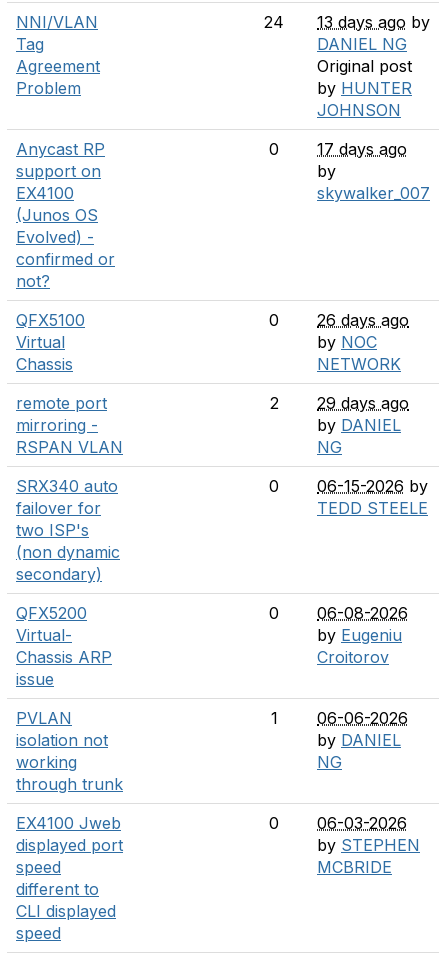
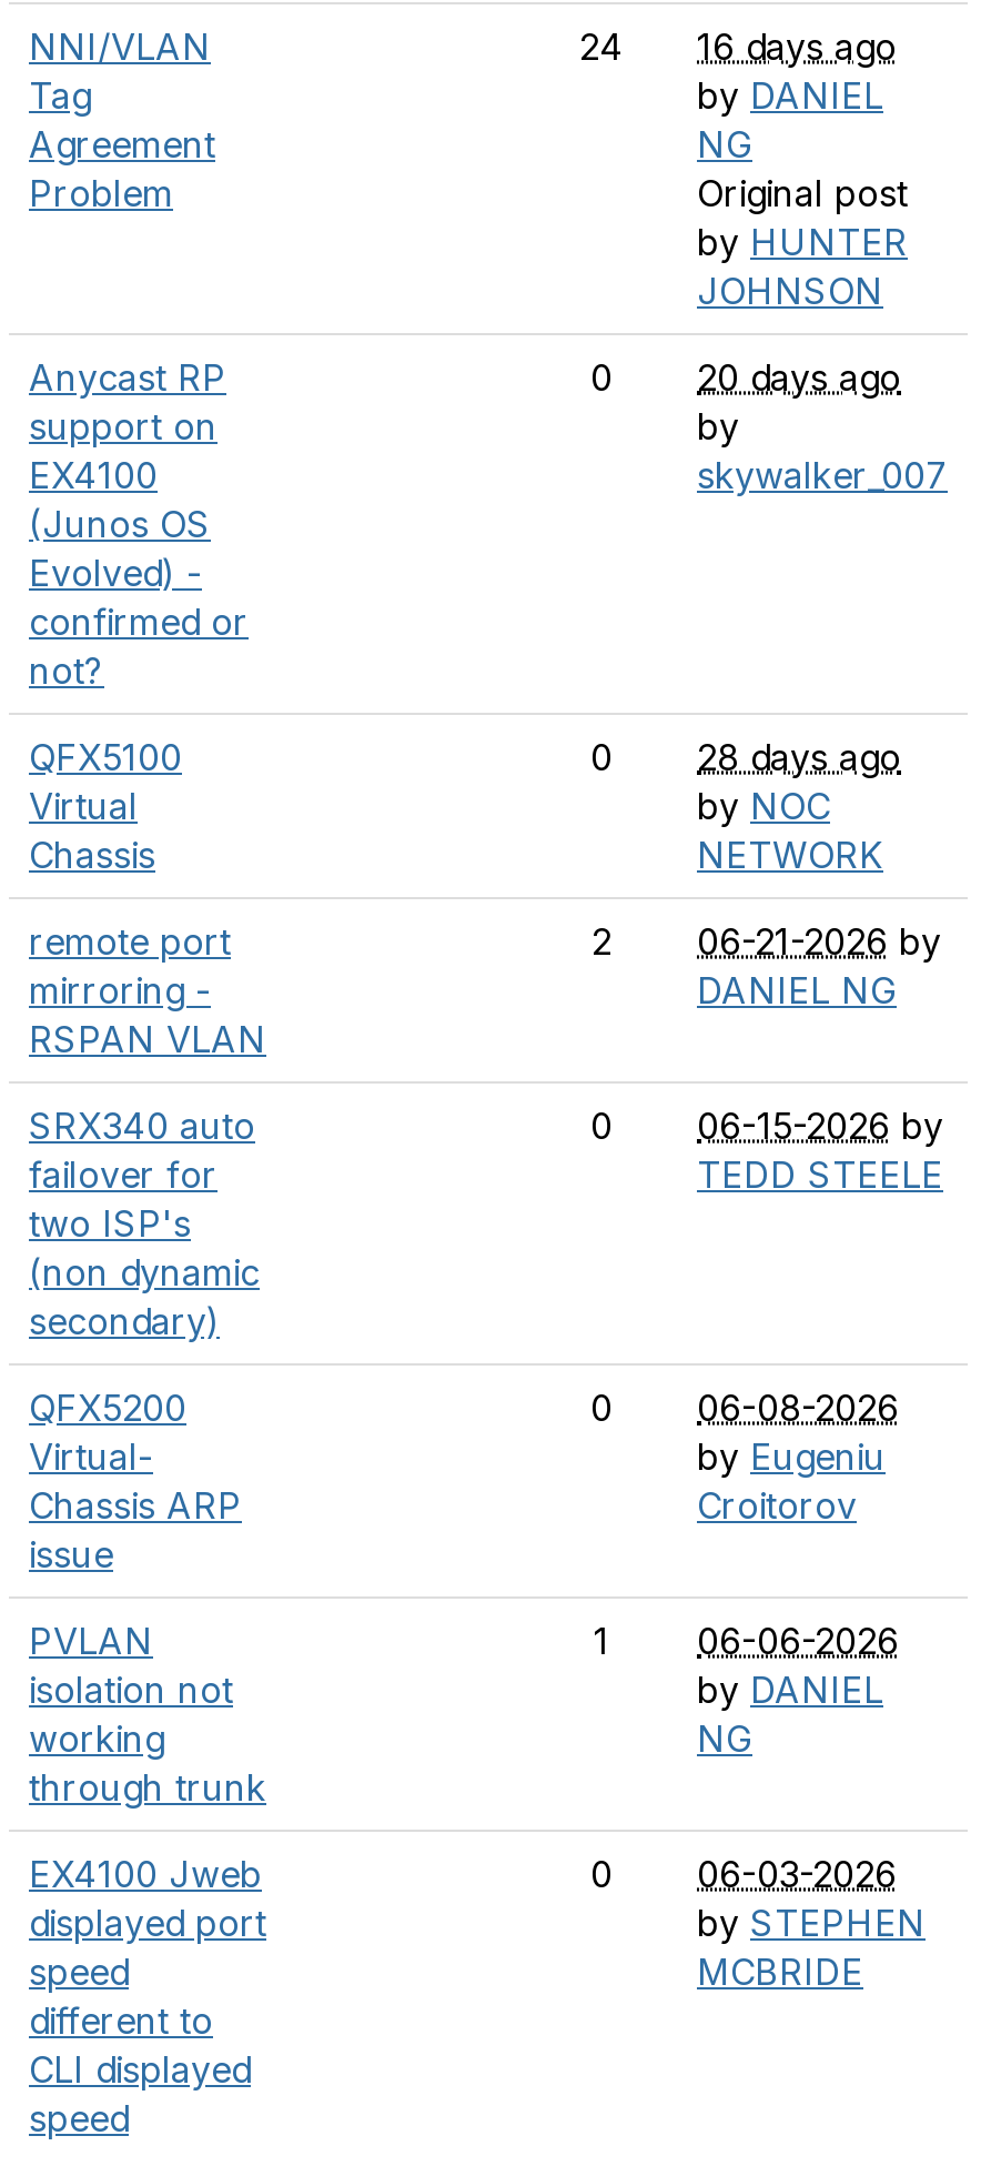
- 13 days ago by
- DANIEL NG
+ 16 days ago
+ by DANIEL
+ NG

- 0 17 days ago
+ 0 20 days ago

- 0 26 days ago
+ 0 28 days ago

- 29 days ago
- by DANIEL
- NG
+ 06-21-2026 by
+ DANIEL NG
